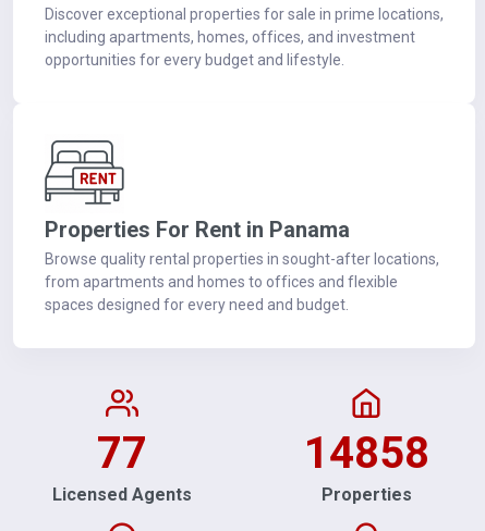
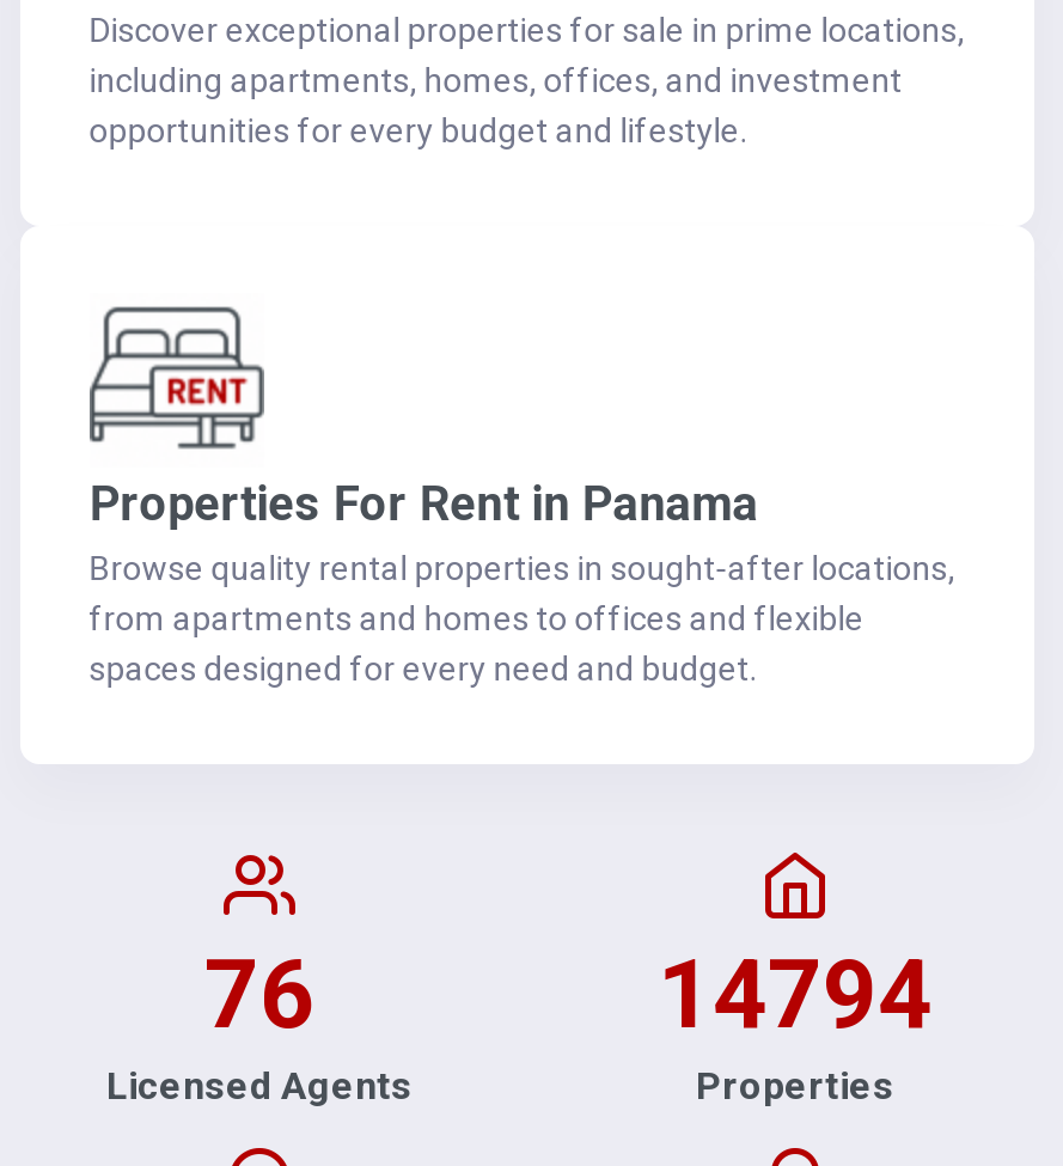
- 77
+ 76

- 14858
+ 14794
